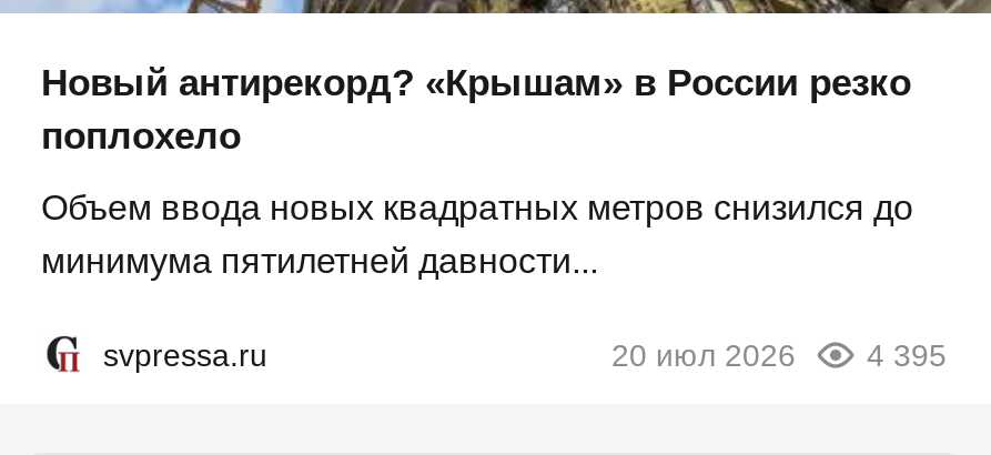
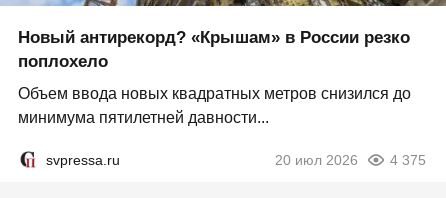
- 20 июл 2026 4 395
+ 20 июл 2026 4 375
